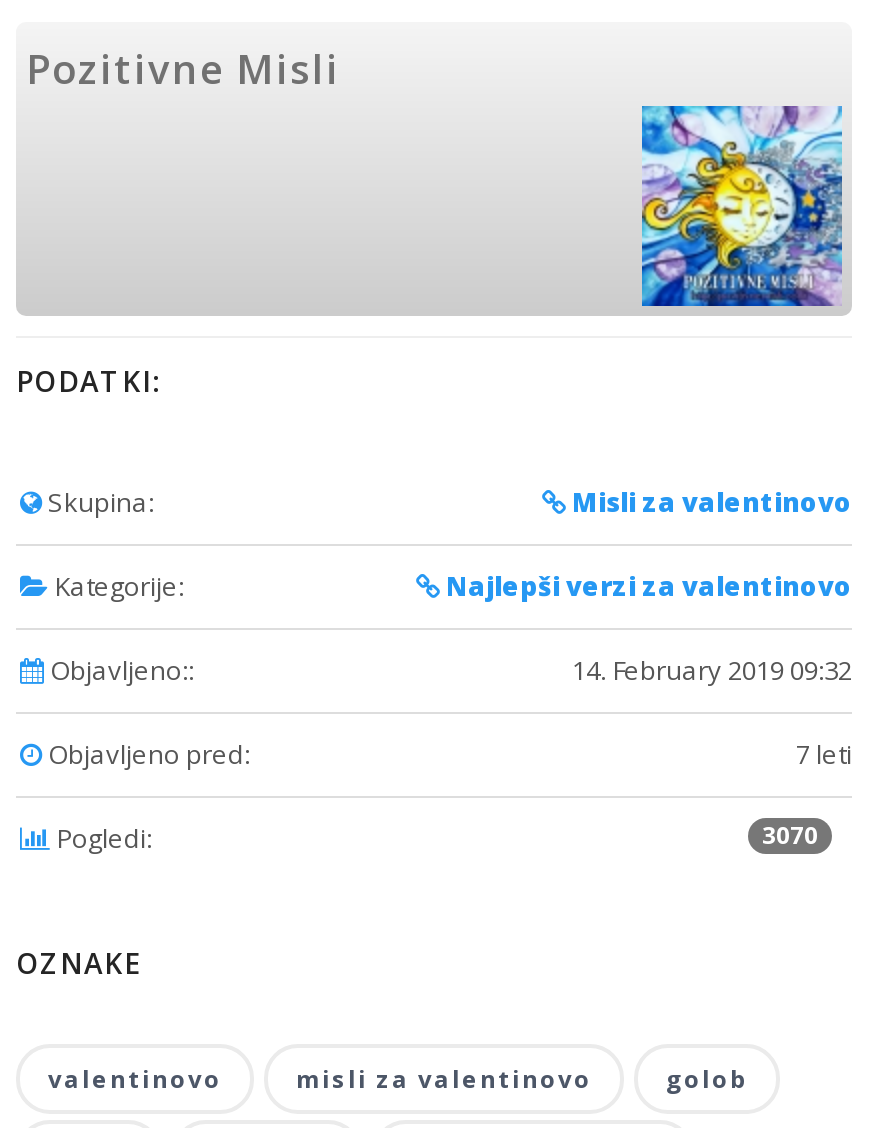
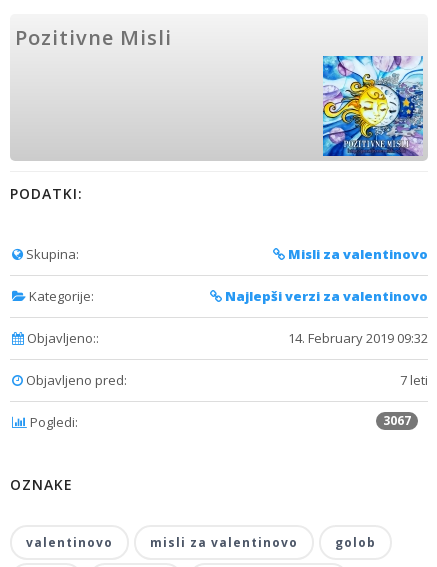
- 3070
+ 3067
